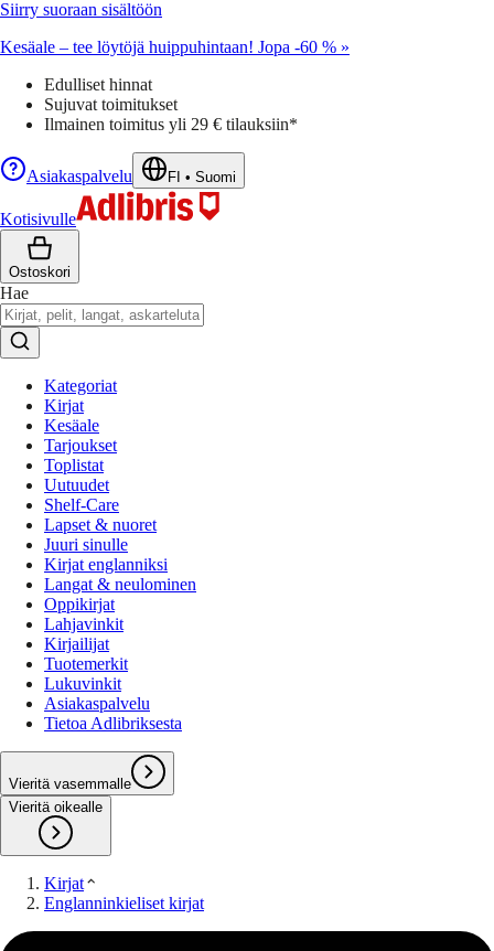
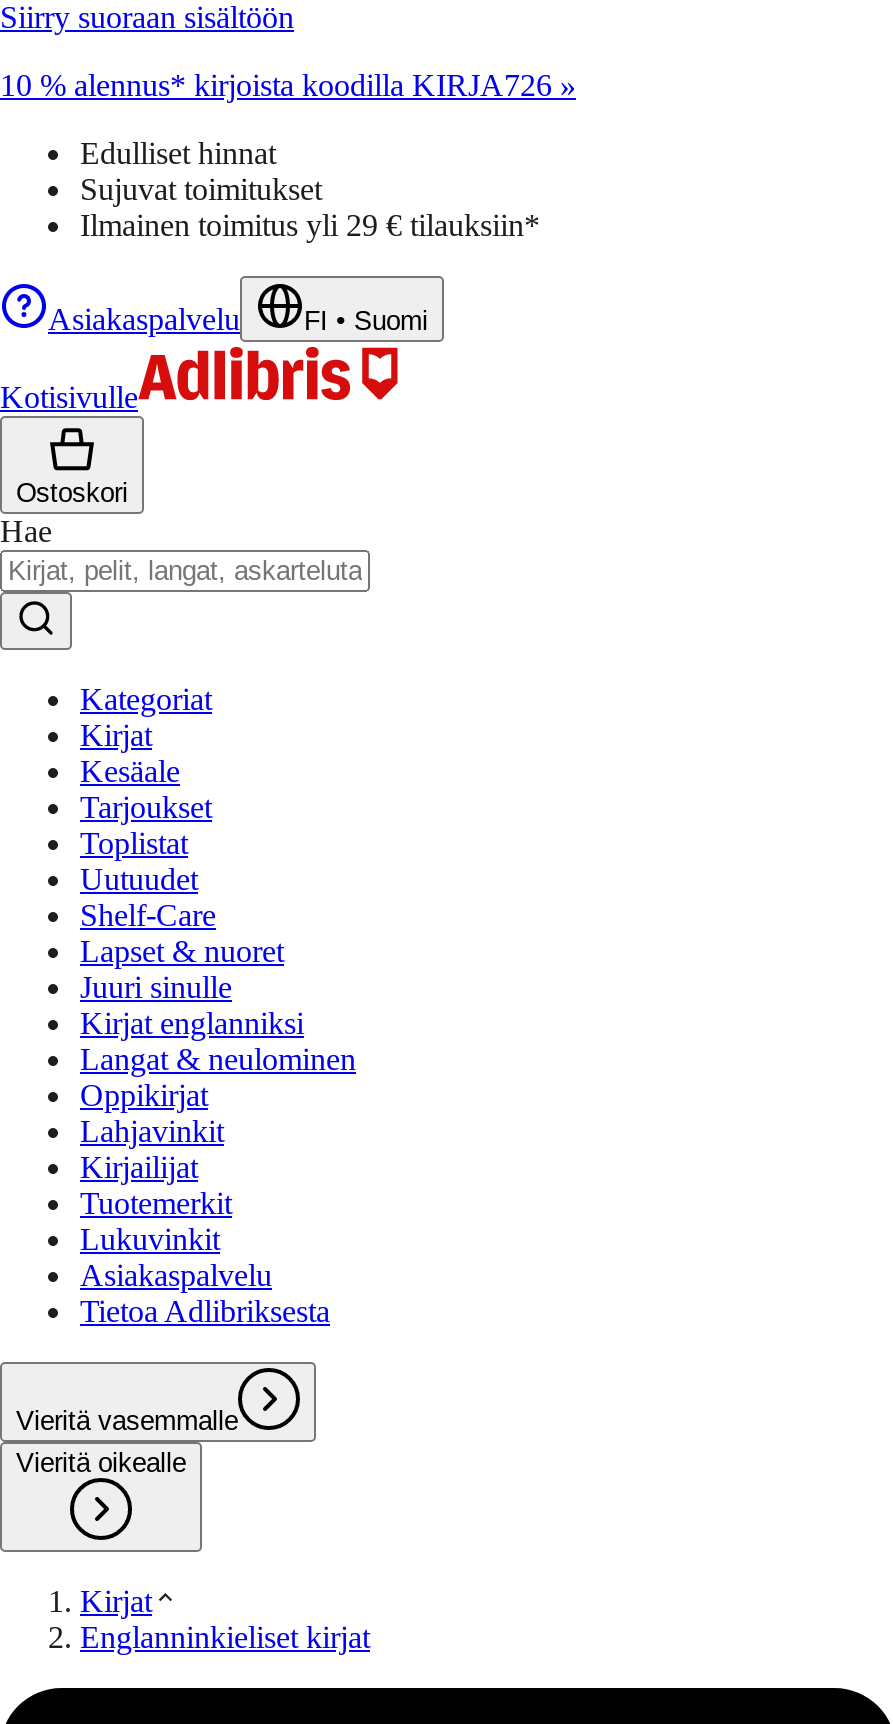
- Kesäale – tee löytöjä huippuhintaan! Jopa -60 % »
+ 10 % alennus* kirjoista koodilla KIRJA726 »
